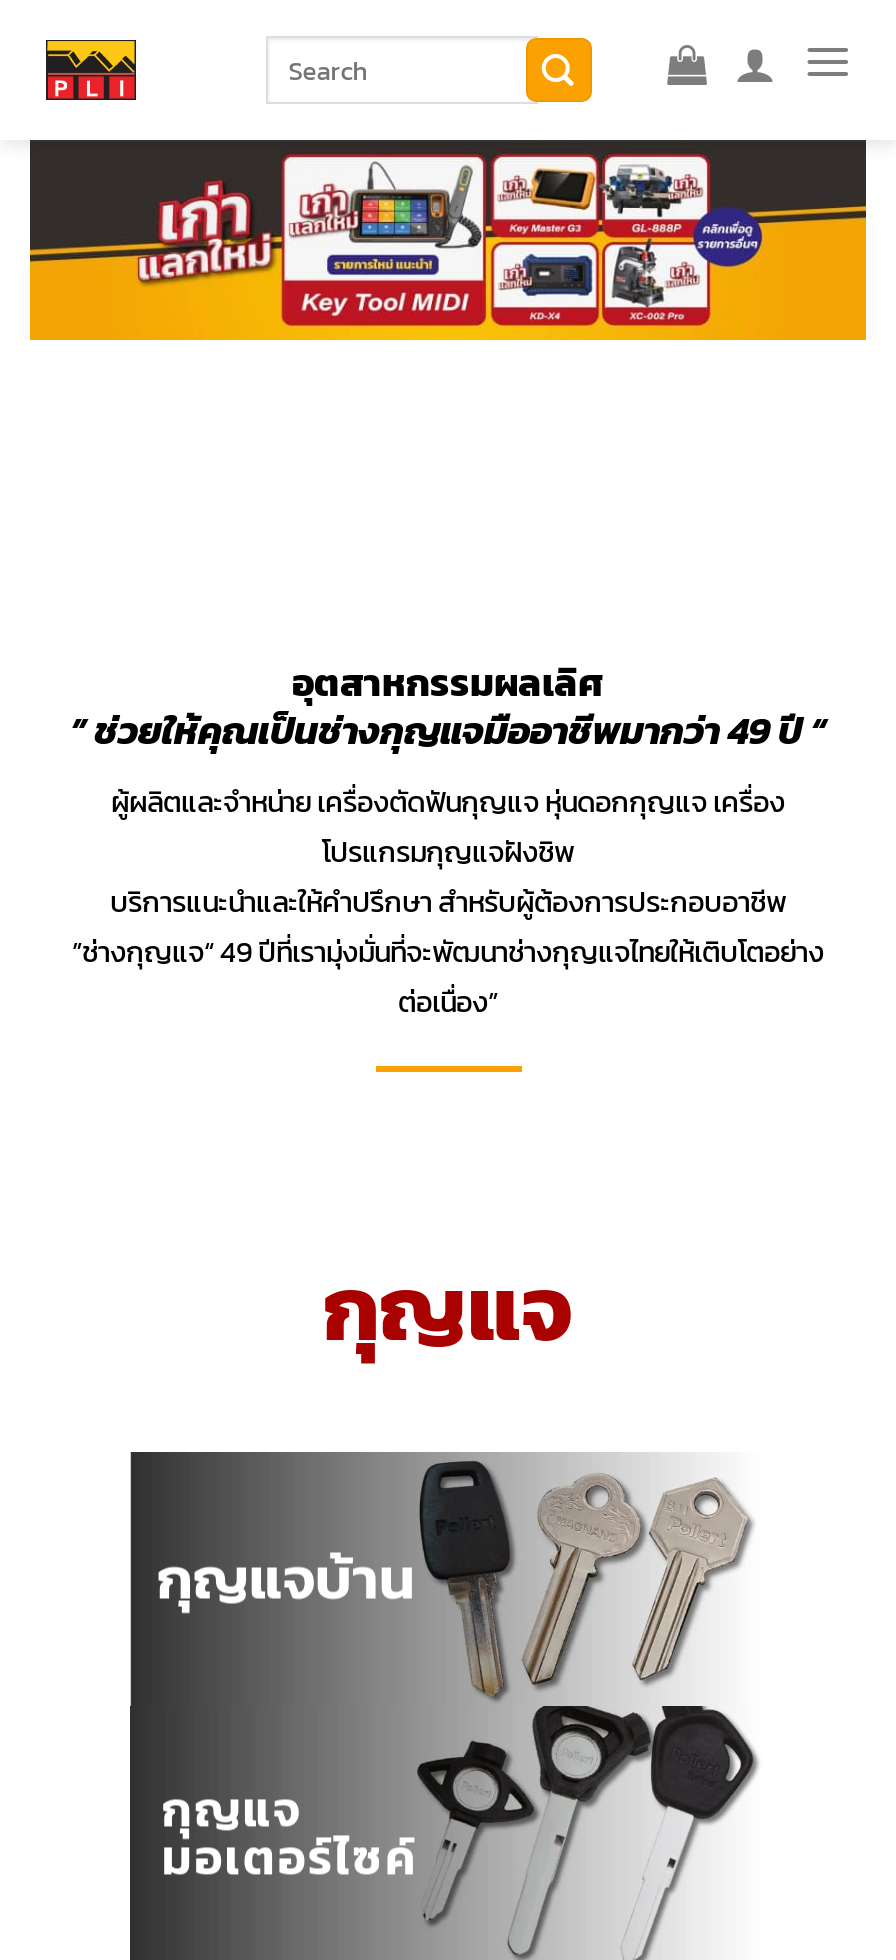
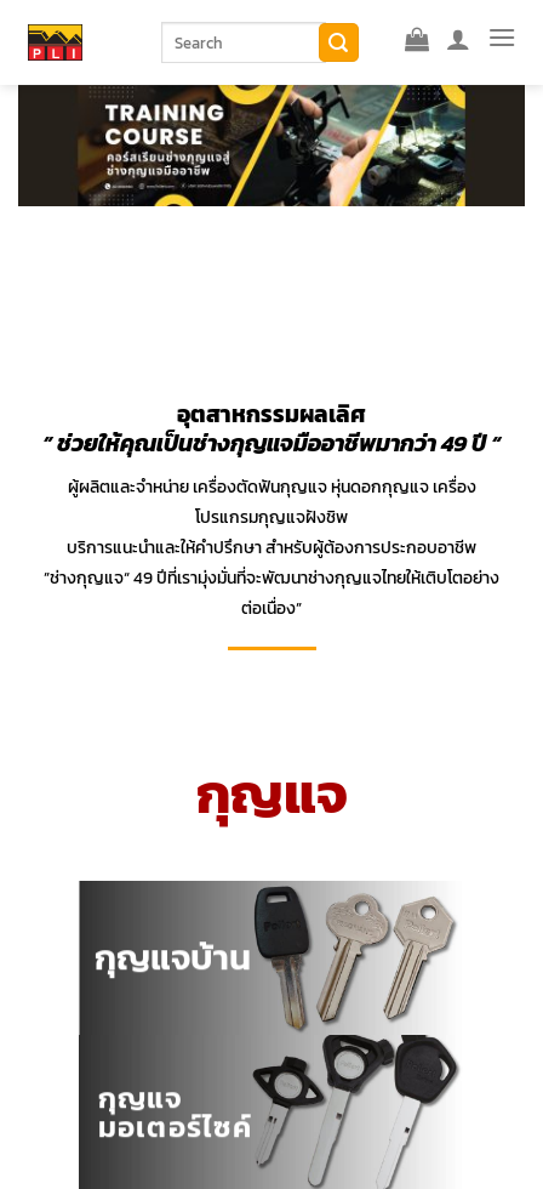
- [image]
+ [image]
